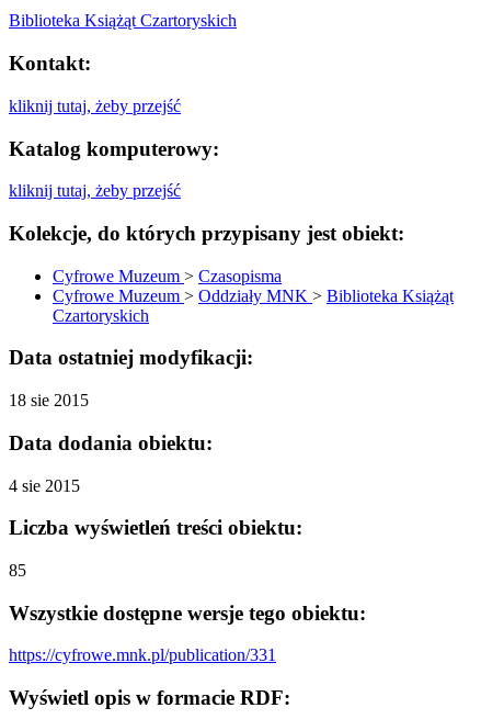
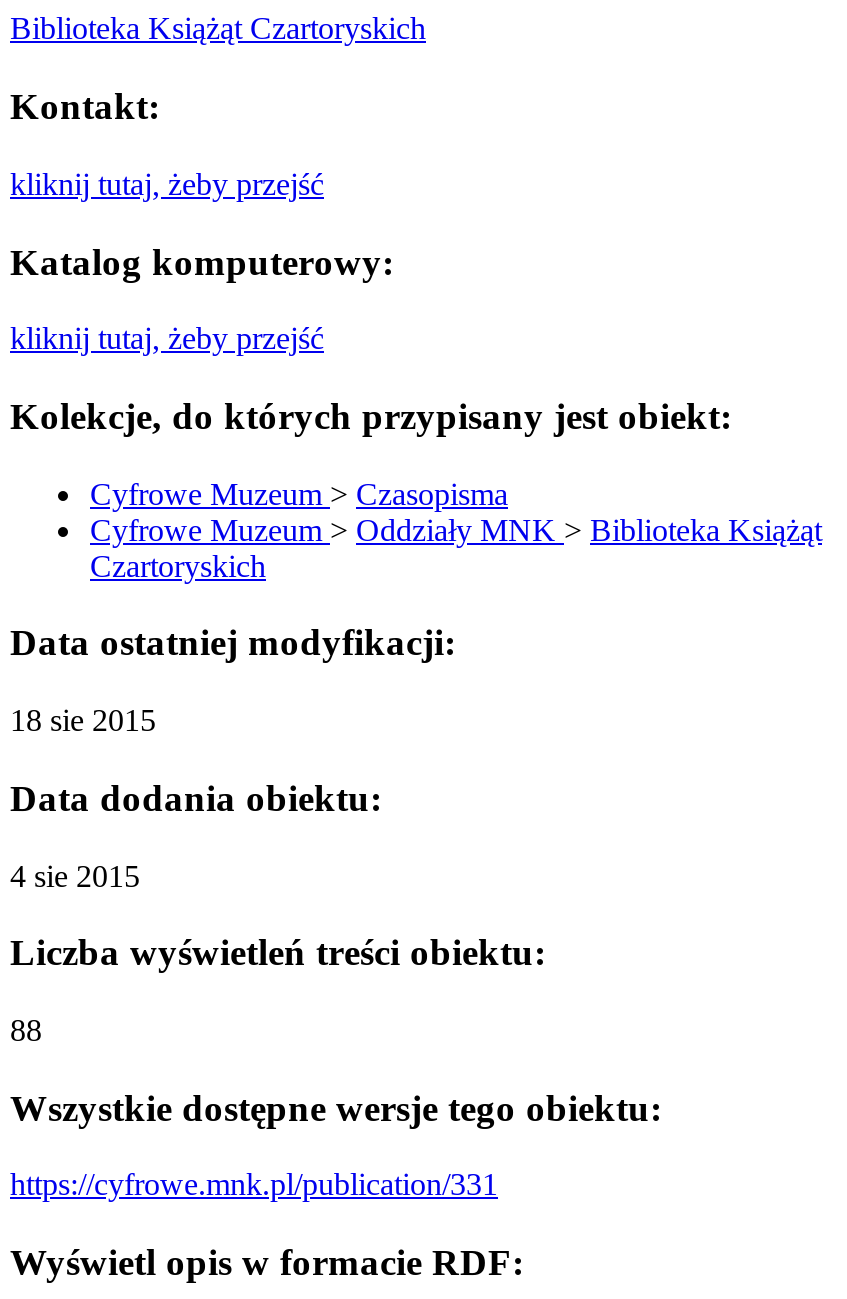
- 85
+ 88
